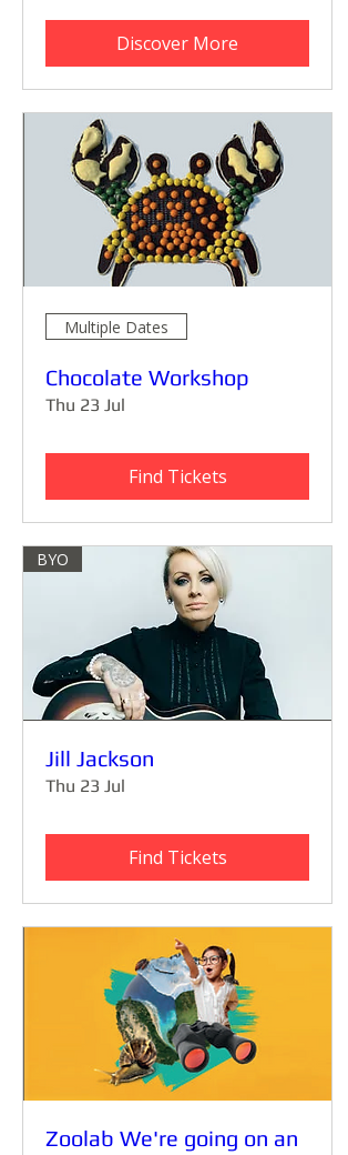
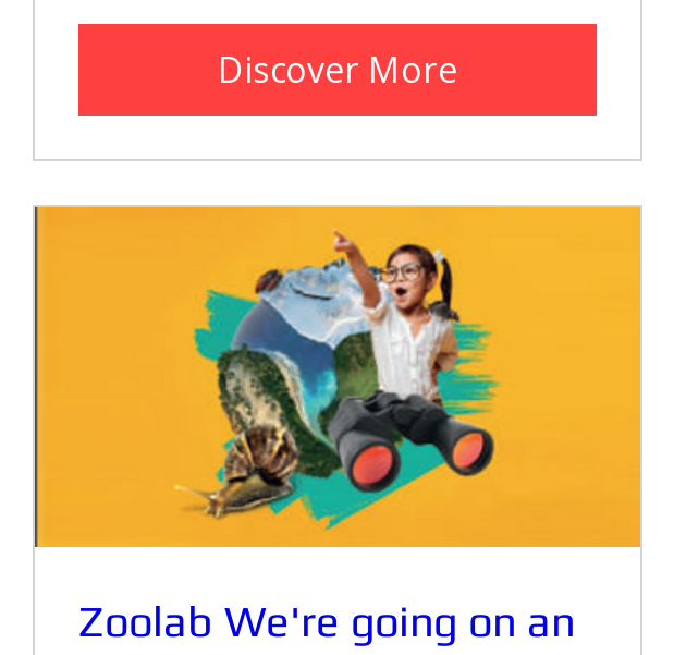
- [image]
- Multiple Dates
- Chocolate Workshop
- Thu 23 Jul
- Find Tickets
- BYO

- [image]
- Jill Jackson
- Thu 23 Jul
- Find Tickets
